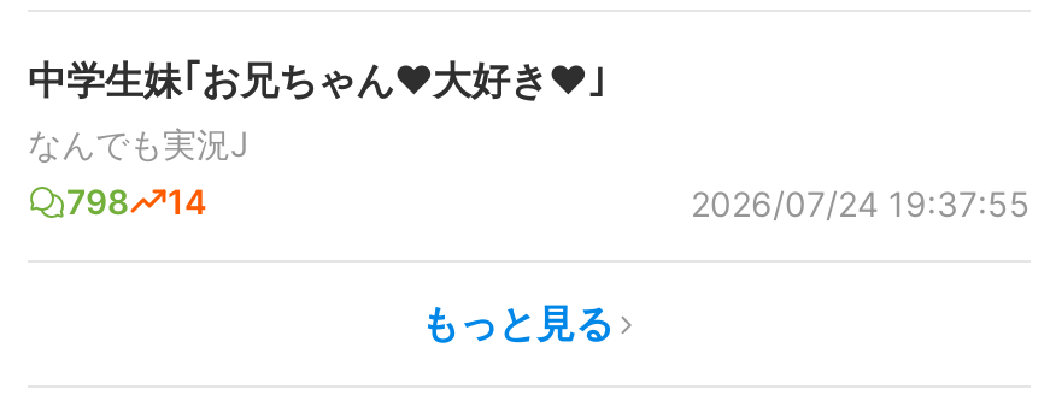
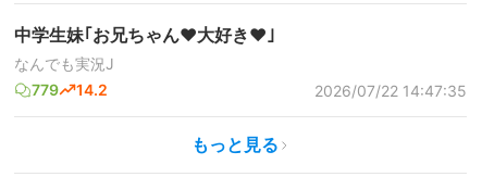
- 798
+ 779

- 14
+ 14.2

- 2026/07/24 19:37:55
+ 2026/07/22 14:47:35
